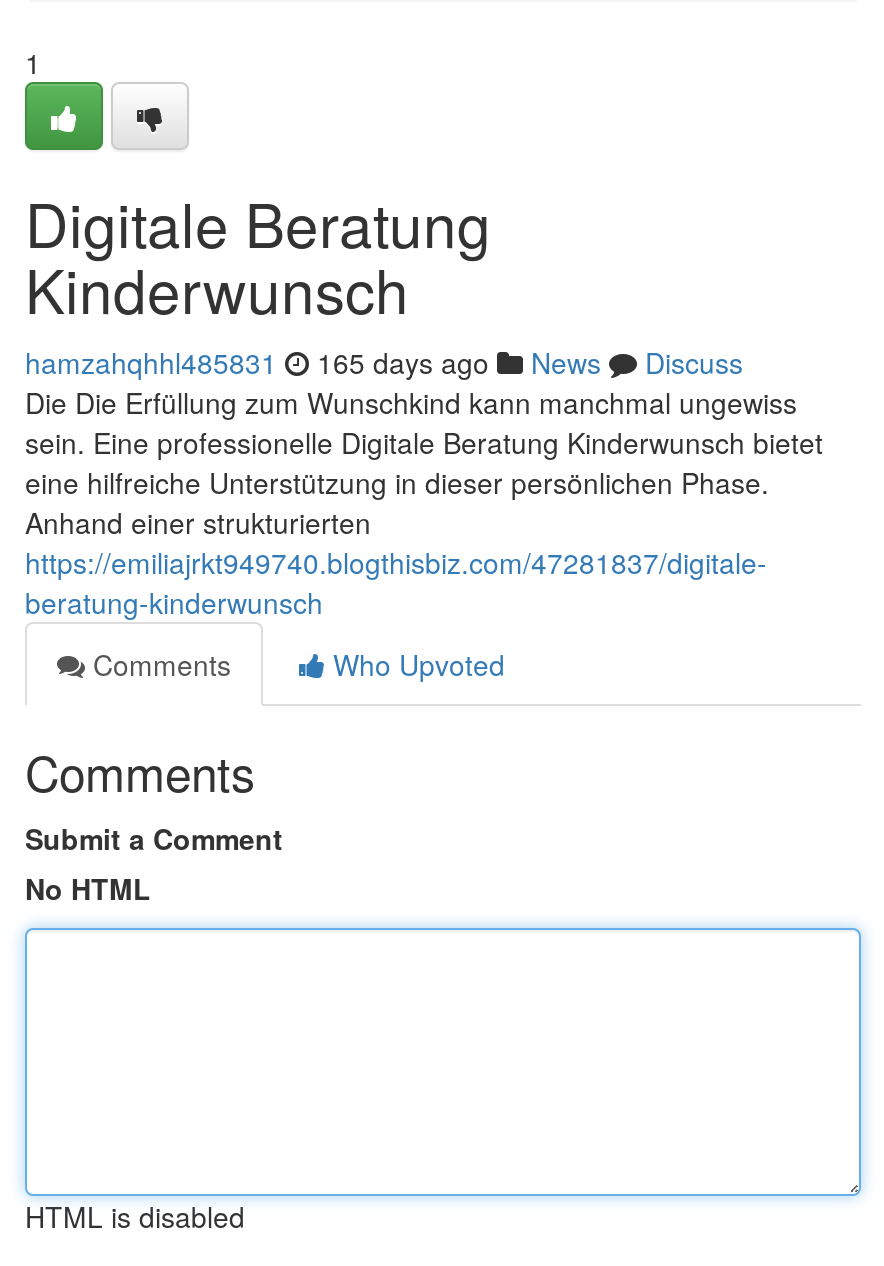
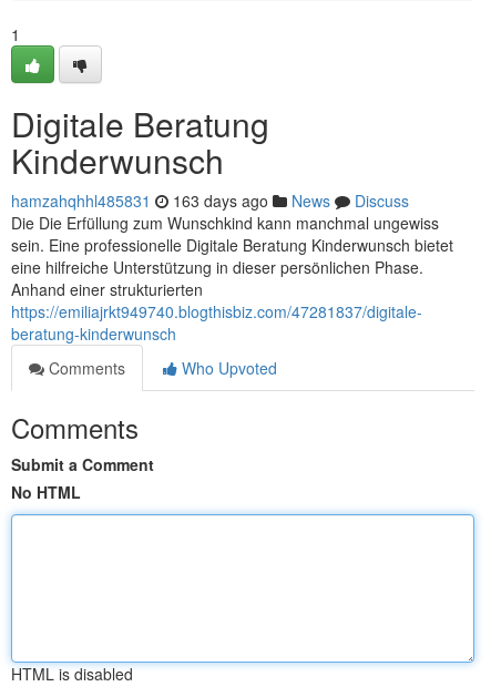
- hamzahqhhl485831 165 days ago News Discuss
+ hamzahqhhl485831 163 days ago News Discuss
